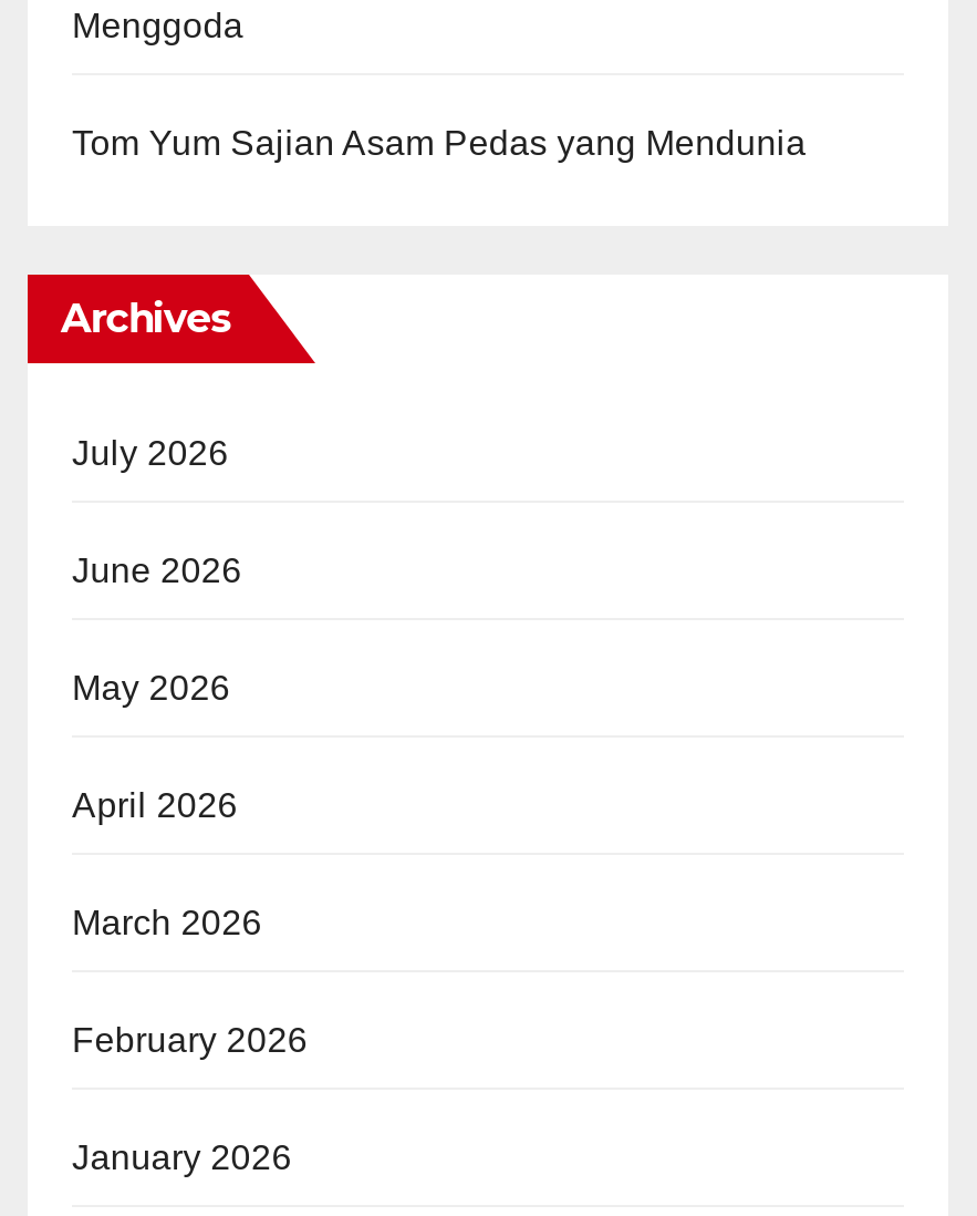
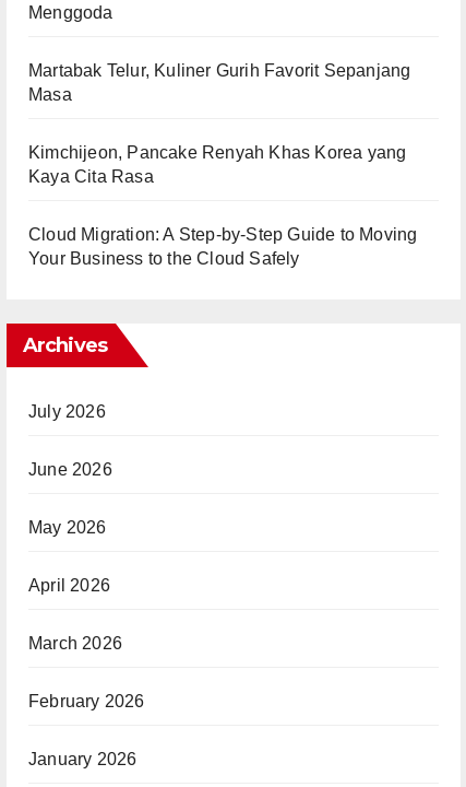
- Tom Yum Sajian Asam Pedas yang Mendunia
+ Martabak Telur, Kuliner Gurih Favorit Sepanjang
+ Masa
+ Kimchijeon, Pancake Renyah Khas Korea yang
+ Kaya Cita Rasa
+ Cloud Migration: A Step-by-Step Guide to Moving
+ Your Business to the Cloud Safely
